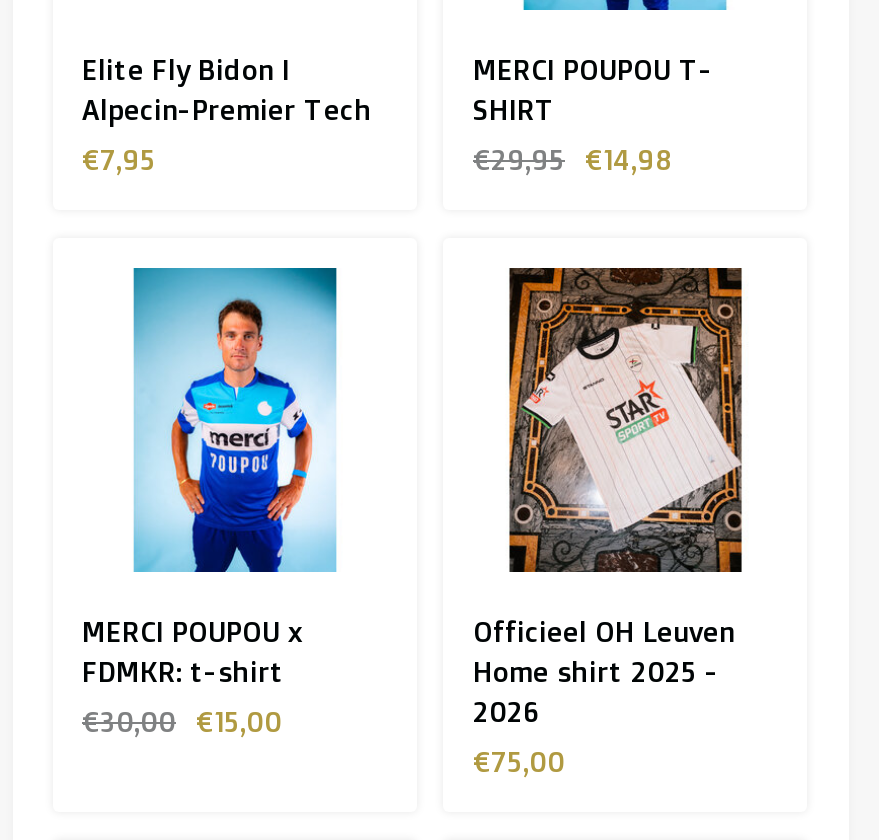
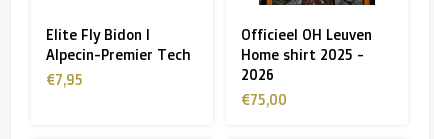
- MERCI POUPOU T-
- SHIRT
- €29,95 €14,98

- [image]
- MERCI POUPOU x
- FDMKR: t-shirt
- €30,00 €15,00

- [image]
